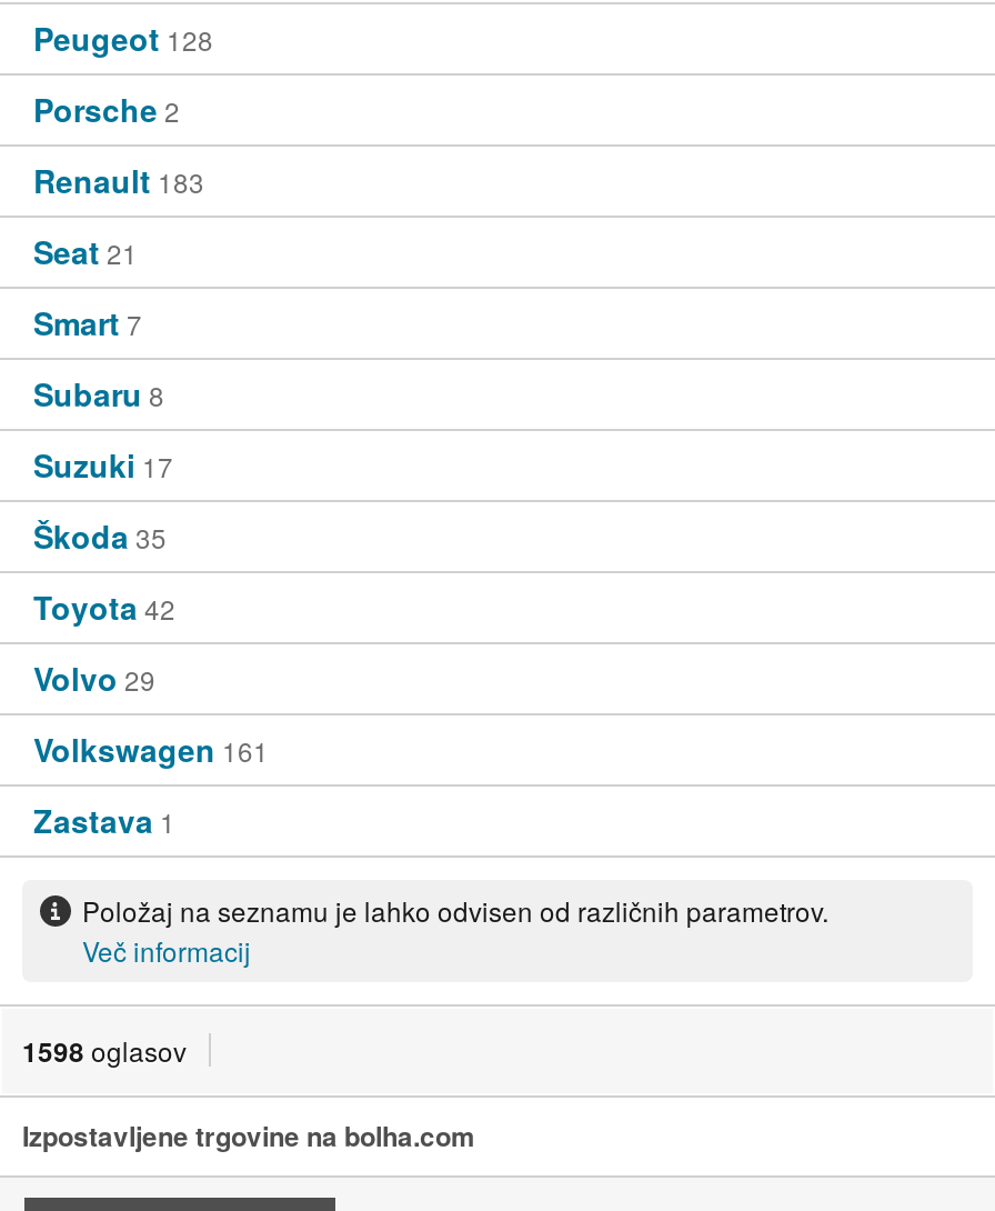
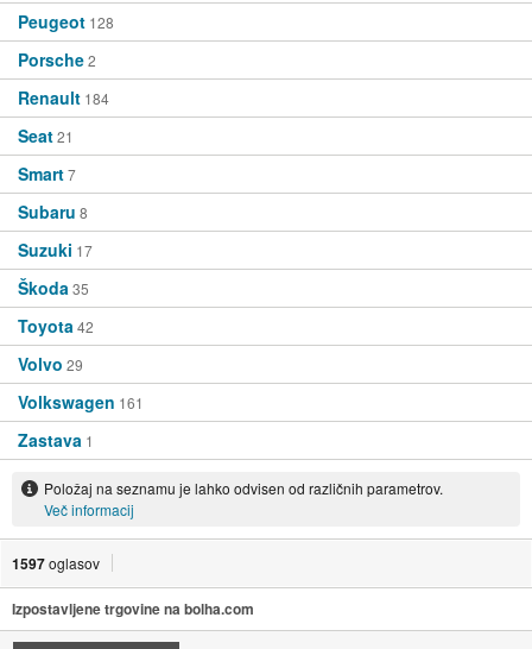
- Renault 183
+ Renault 184

- 1598 oglasov
+ 1597 oglasov
